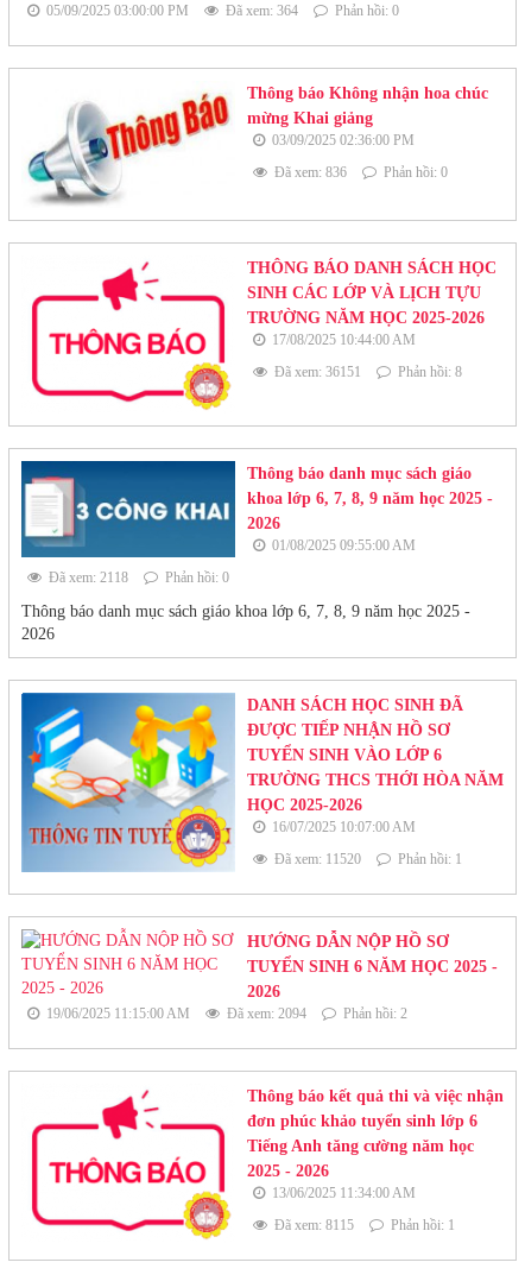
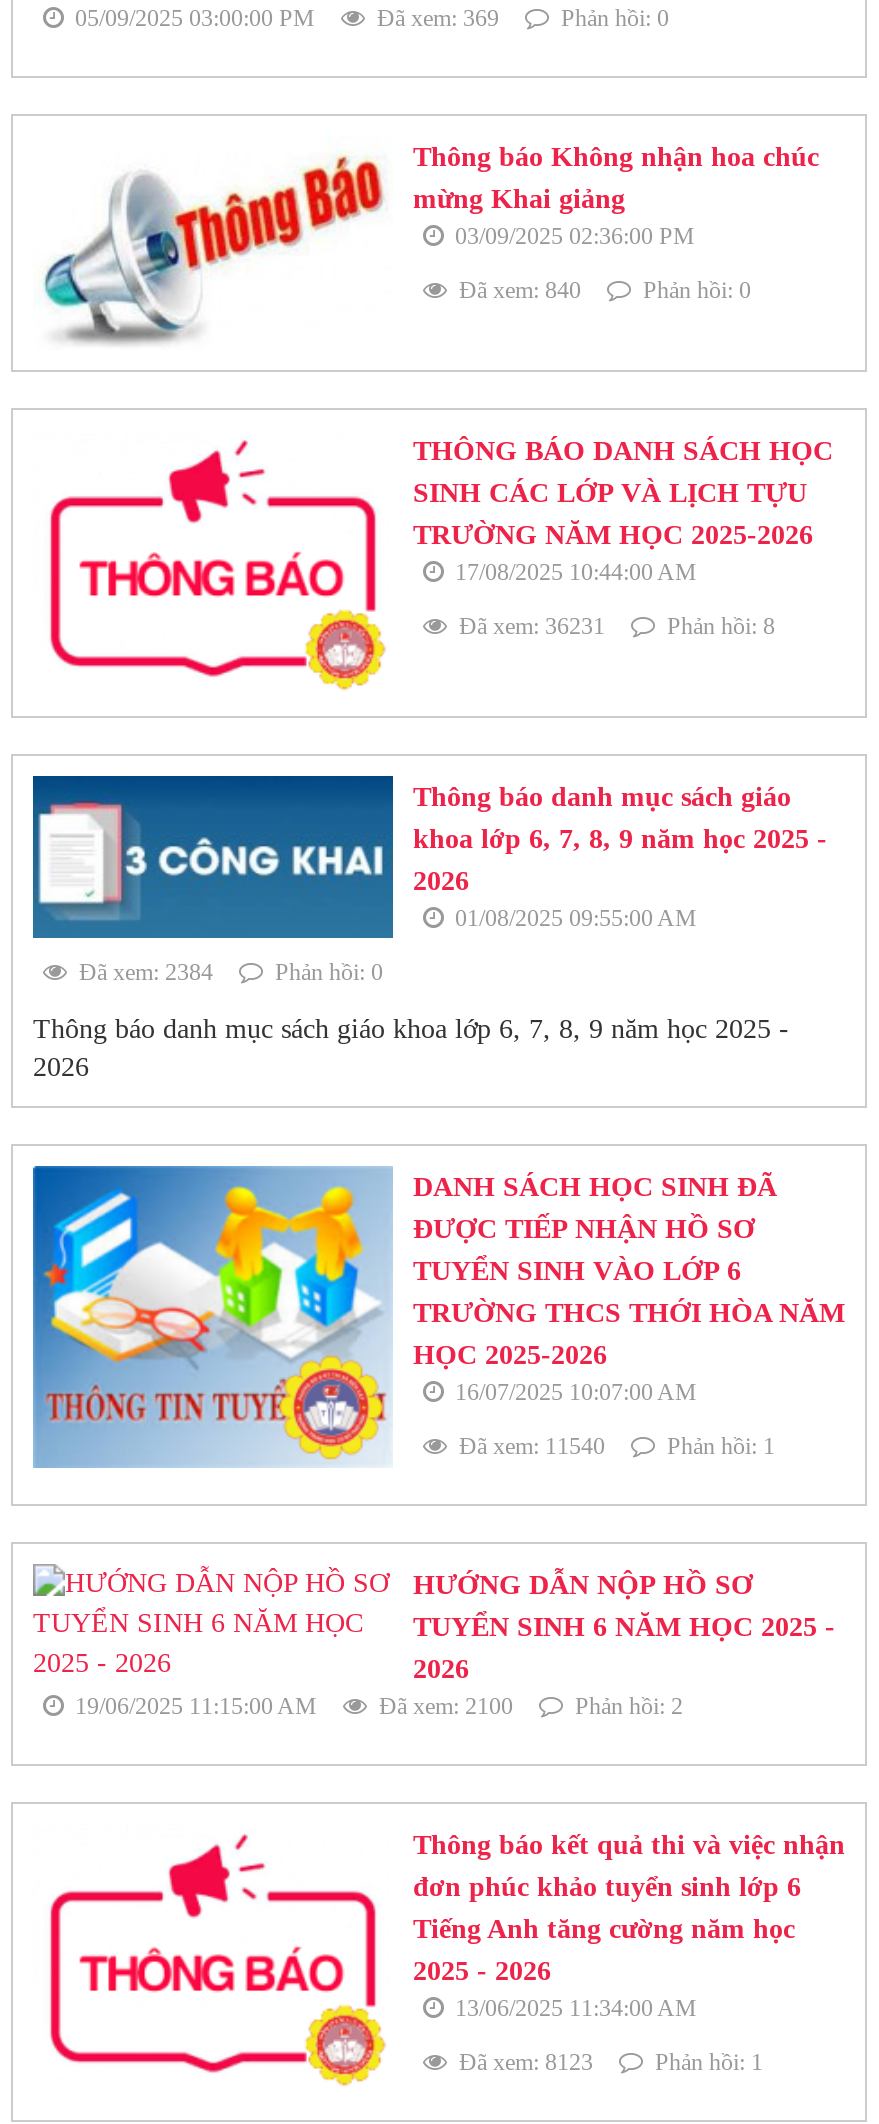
- 05/09/2025 03:00:00 PM Đã xem: 364 Phản hồi: 0
+ 05/09/2025 03:00:00 PM Đã xem: 369 Phản hồi: 0

- Đã xem: 836 Phản hồi: 0
+ Đã xem: 840 Phản hồi: 0

- Đã xem: 36151 Phản hồi: 8
+ Đã xem: 36231 Phản hồi: 8

- Đã xem: 2118 Phản hồi: 0
+ Đã xem: 2384 Phản hồi: 0

- Đã xem: 11520 Phản hồi: 1
+ Đã xem: 11540 Phản hồi: 1

- 19/06/2025 11:15:00 AM Đã xem: 2094 Phản hồi: 2
+ 19/06/2025 11:15:00 AM Đã xem: 2100 Phản hồi: 2

- Đã xem: 8115 Phản hồi: 1
+ Đã xem: 8123 Phản hồi: 1
